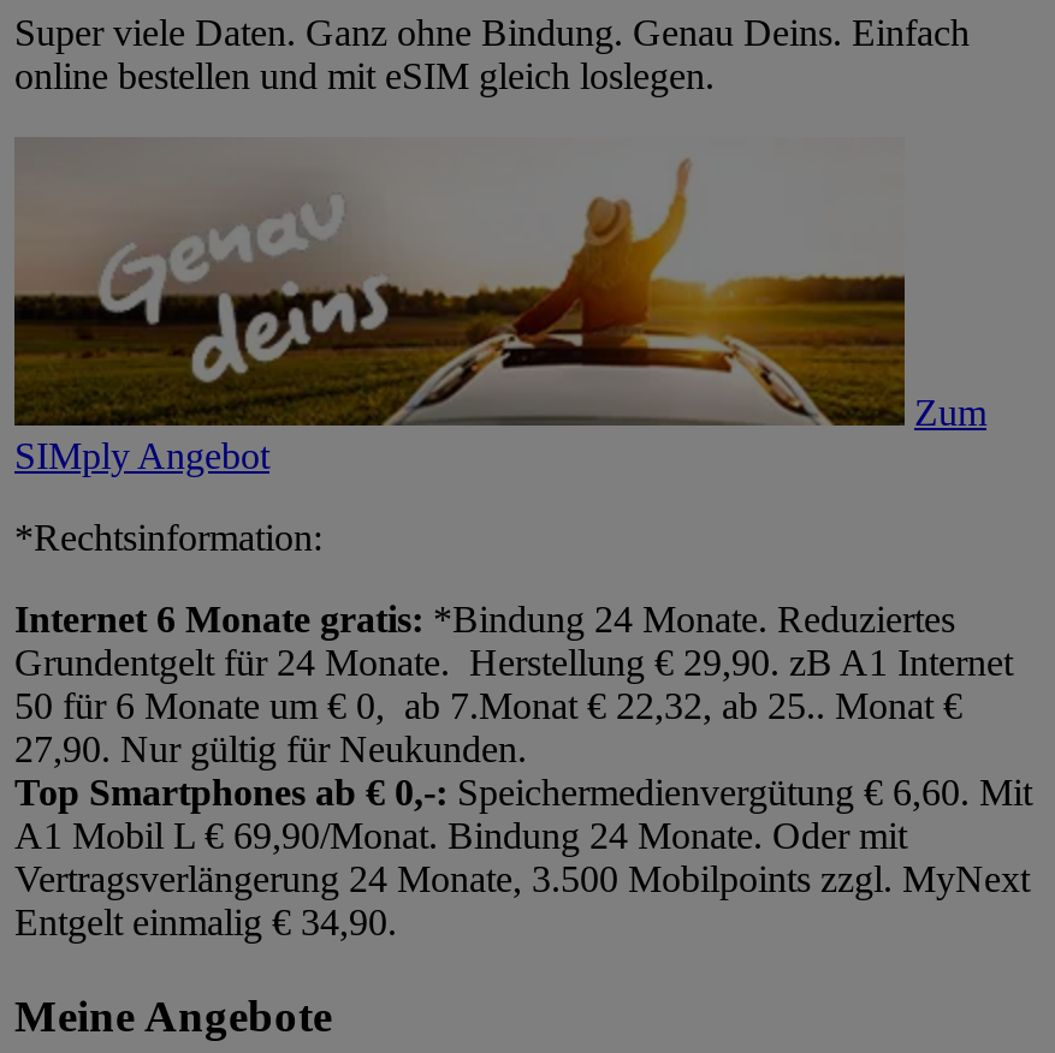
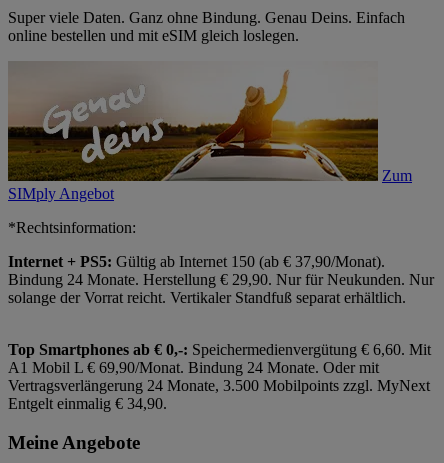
- Internet 6 Monate gratis: *Bindung 24 Monate. Reduziertes
- Grundentgelt für 24 Monate. Herstellung € 29,90. zB A1 Internet
- 50 für 6 Monate um € 0, ab 7.Monat € 22,32, ab 25.. Monat €
- 27,90. Nur gültig für Neukunden.
+ Internet + PS5: Gültig ab Internet 150 (ab € 37,90/Monat).
+ Bindung 24 Monate. Herstellung € 29,90. Nur für Neukunden. Nur
+ solange der Vorrat reicht. Vertikaler Standfuß separat erhältlich.
